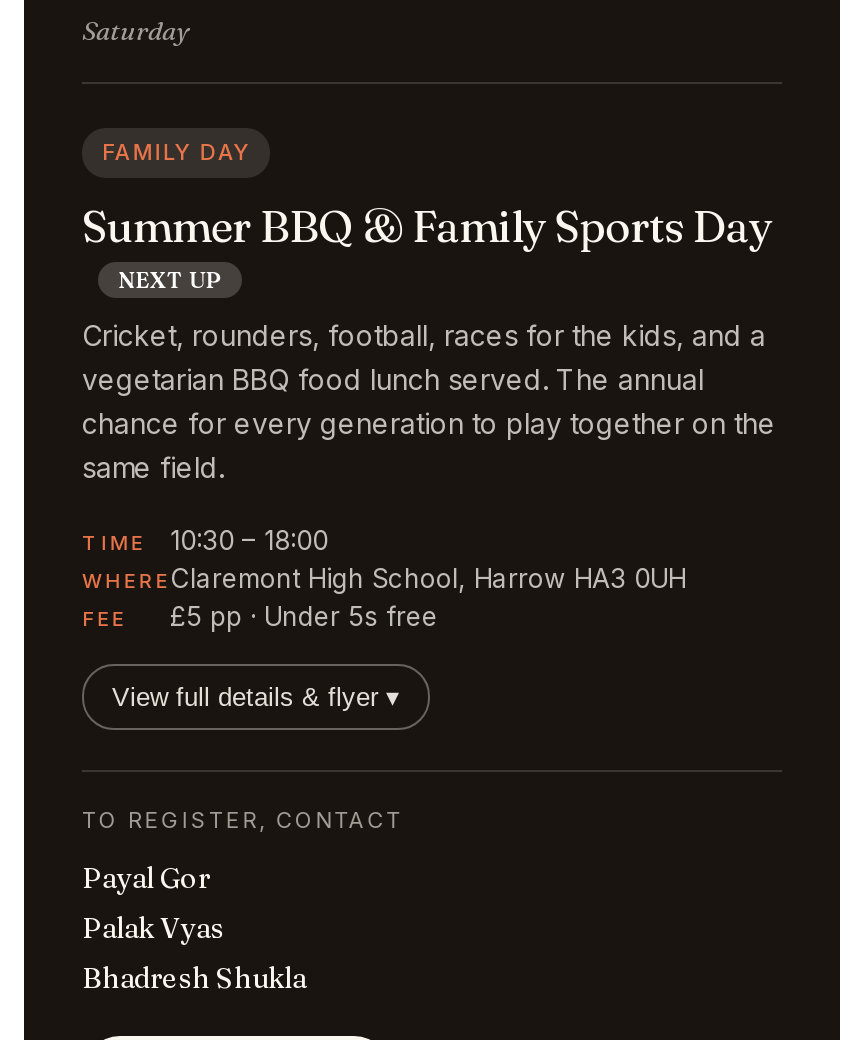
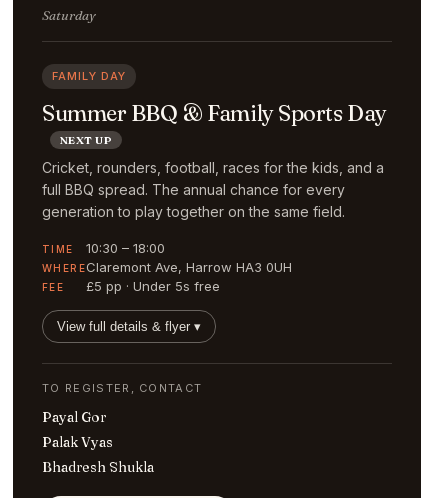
- vegetarian BBQ food lunch served. The annual
- chance for every generation to play together on the
- same field.
+ full BBQ spread. The annual chance for every
+ generation to play together on the same field.

- WHERE Claremont High School, Harrow HA3 0UH
+ WHERE Claremont Ave, Harrow HA3 0UH
